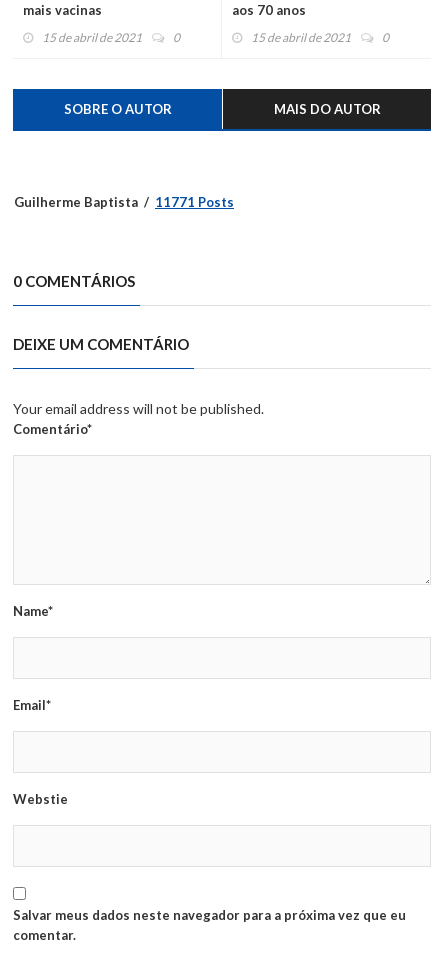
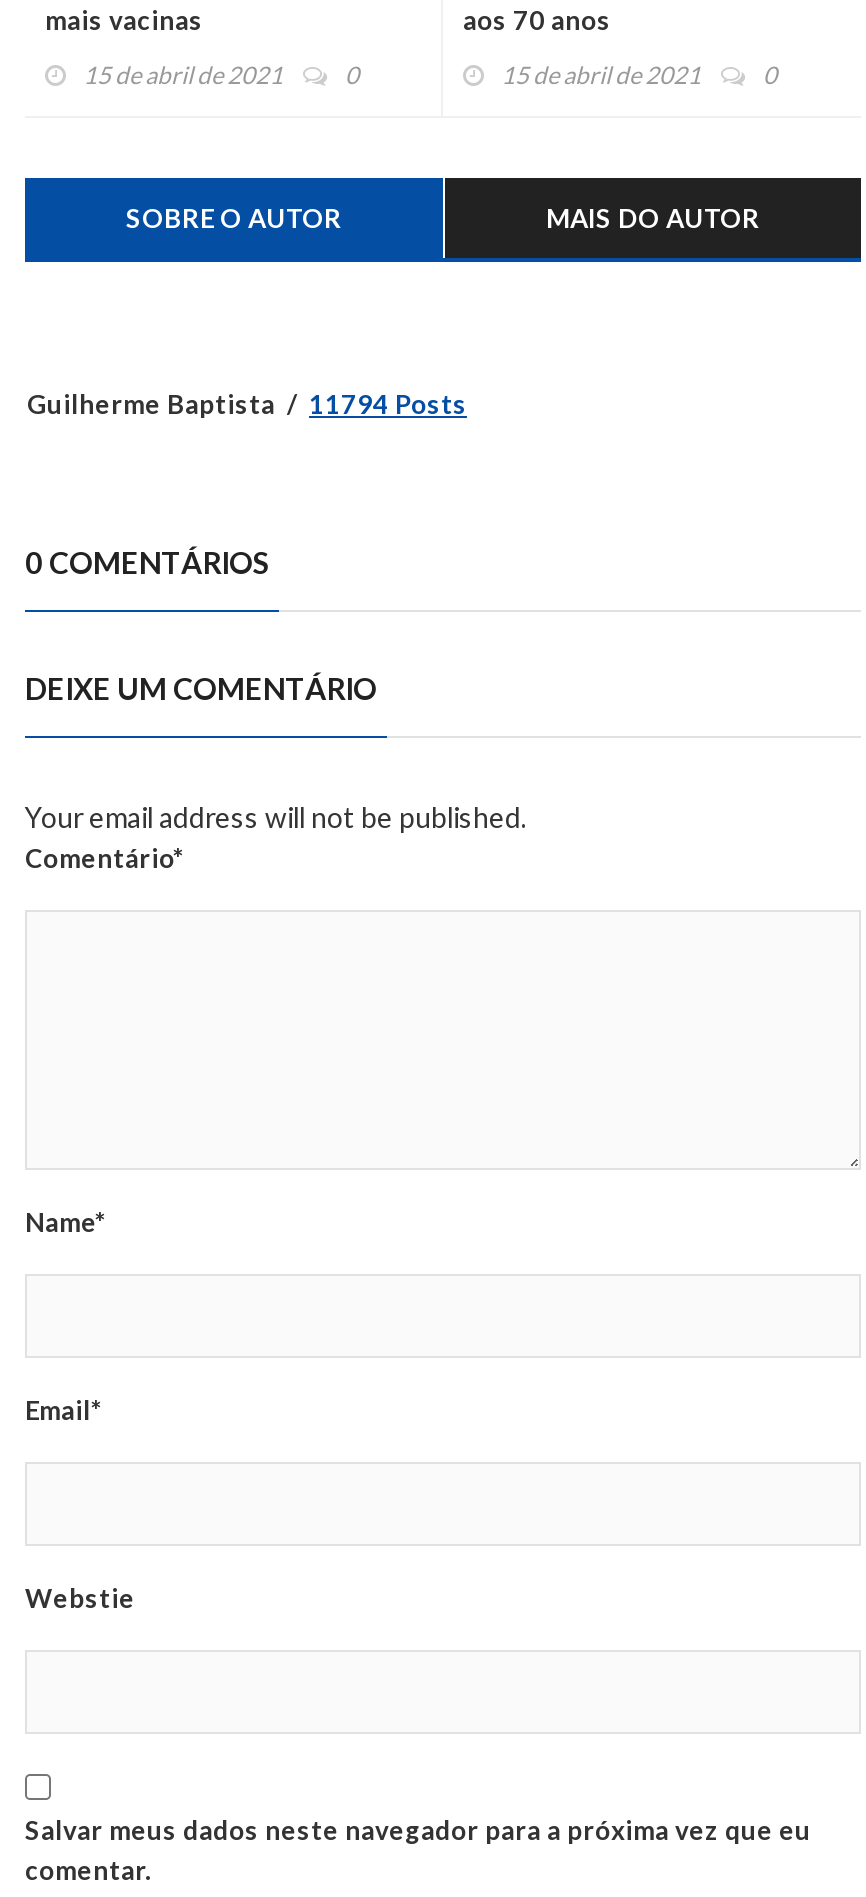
- Guilherme Baptista 11771 Posts
+ Guilherme Baptista 11794 Posts
